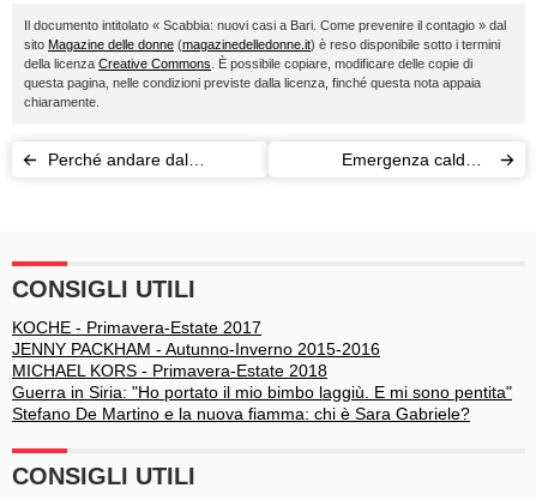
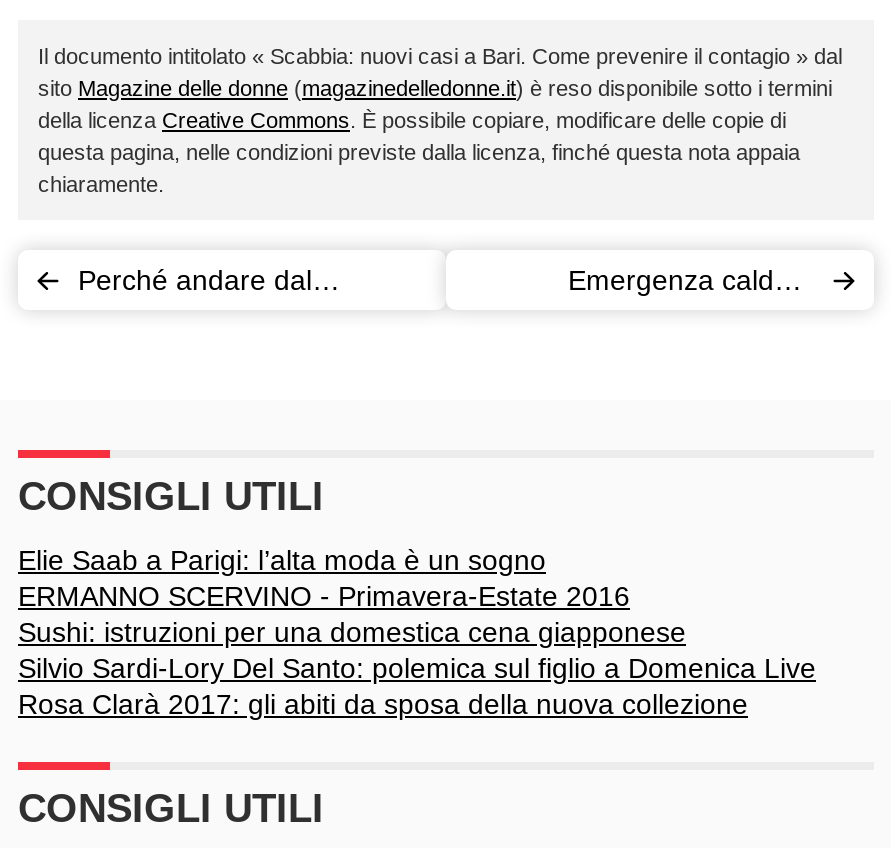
- KOCHE - Primavera-Estate 2017
- JENNY PACKHAM - Autunno-Inverno 2015-2016
- MICHAEL KORS - Primavera-Estate 2018
- Guerra in Siria: "Ho portato il mio bimbo laggiù. E mi sono pentita"
- Stefano De Martino e la nuova fiamma: chi è Sara Gabriele?
+ Elie Saab a Parigi: l’alta moda è un sogno
+ ERMANNO SCERVINO - Primavera-Estate 2016
+ Sushi: istruzioni per una domestica cena giapponese
+ Silvio Sardi-Lory Del Santo: polemica sul figlio a Domenica Live
+ Rosa Clarà 2017: gli abiti da sposa della nuova collezione
